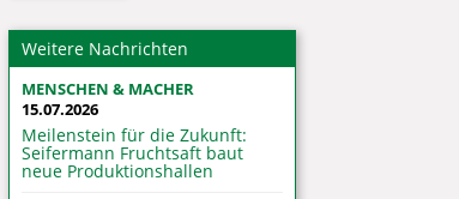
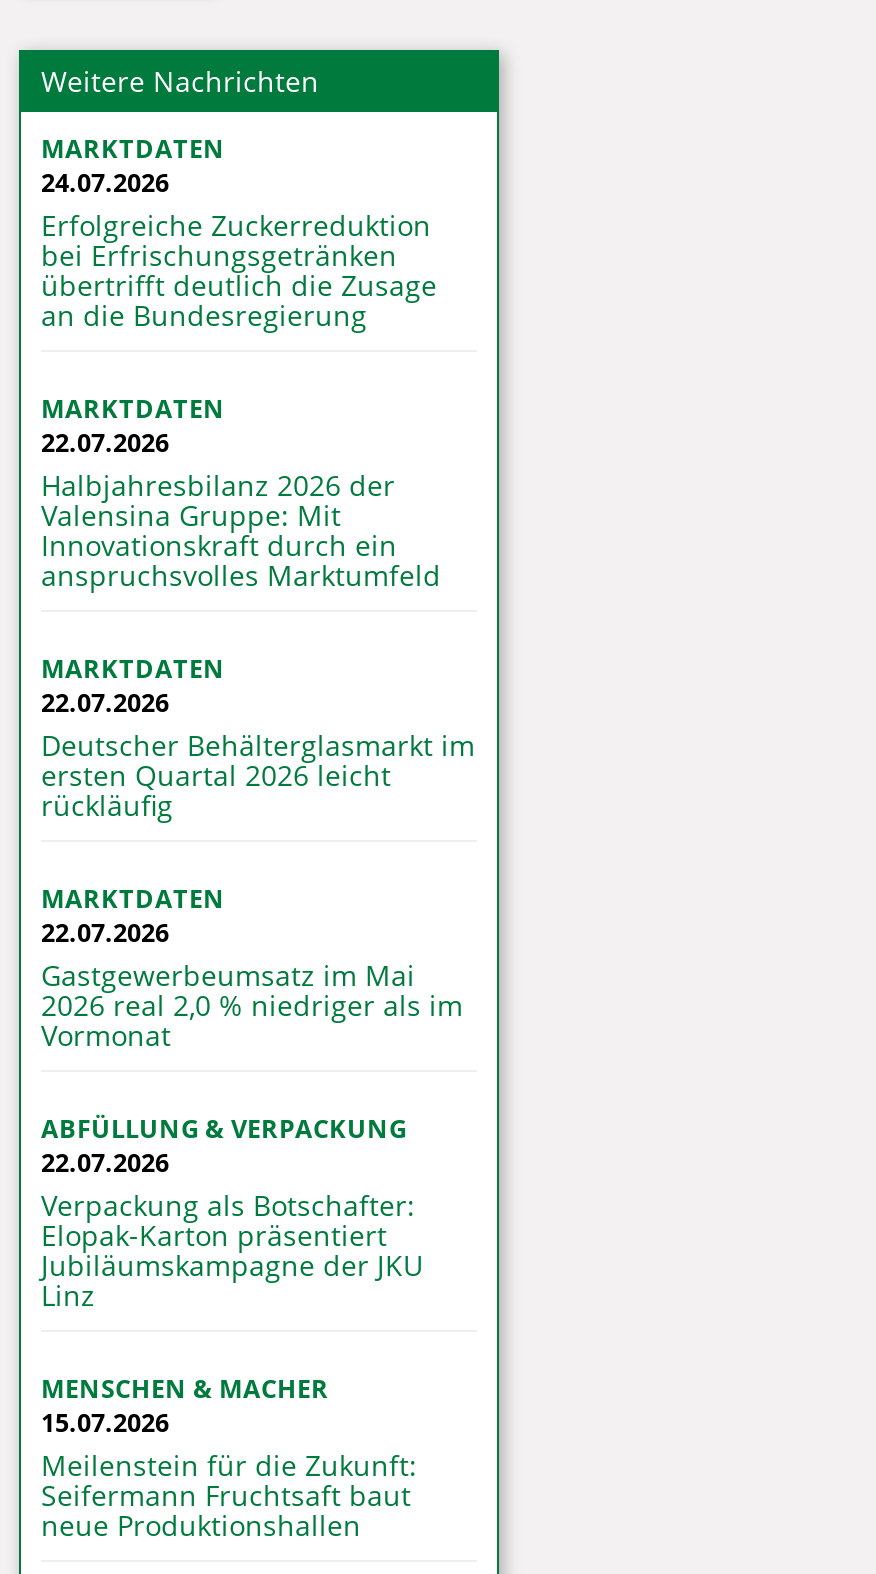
+ MARKTDATEN
+ 24.07.2026
+ Erfolgreiche Zuckerreduktion
+ bei Erfrischungsgetränken
+ übertrifft deutlich die Zusage
+ an die Bundesregierung
+ MARKTDATEN
+ 22.07.2026
+ Halbjahresbilanz 2026 der
+ Valensina Gruppe: Mit
+ Innovationskraft durch ein
+ anspruchsvolles Marktumfeld
+ MARKTDATEN
+ 22.07.2026
+ Deutscher Behälterglasmarkt im
+ ersten Quartal 2026 leicht
+ rückläufig
+ MARKTDATEN
+ 22.07.2026
+ Gastgewerbeumsatz im Mai
+ 2026 real 2,0 % niedriger als im
+ Vormonat
+ ABFÜLLUNG & VERPACKUNG
+ 22.07.2026
+ Verpackung als Botschafter:
+ Elopak-Karton präsentiert
+ Jubiläumskampagne der JKU
+ Linz
